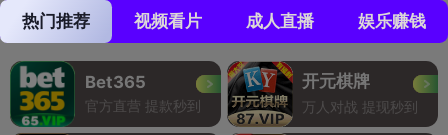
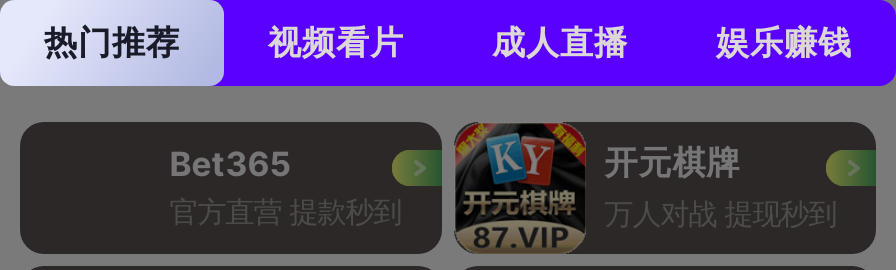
- [image]
